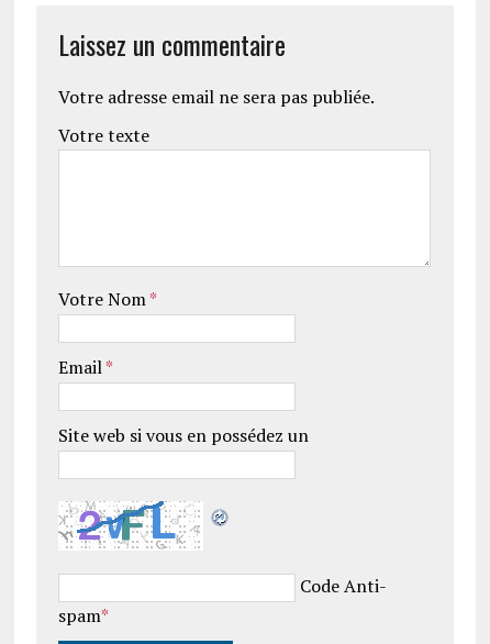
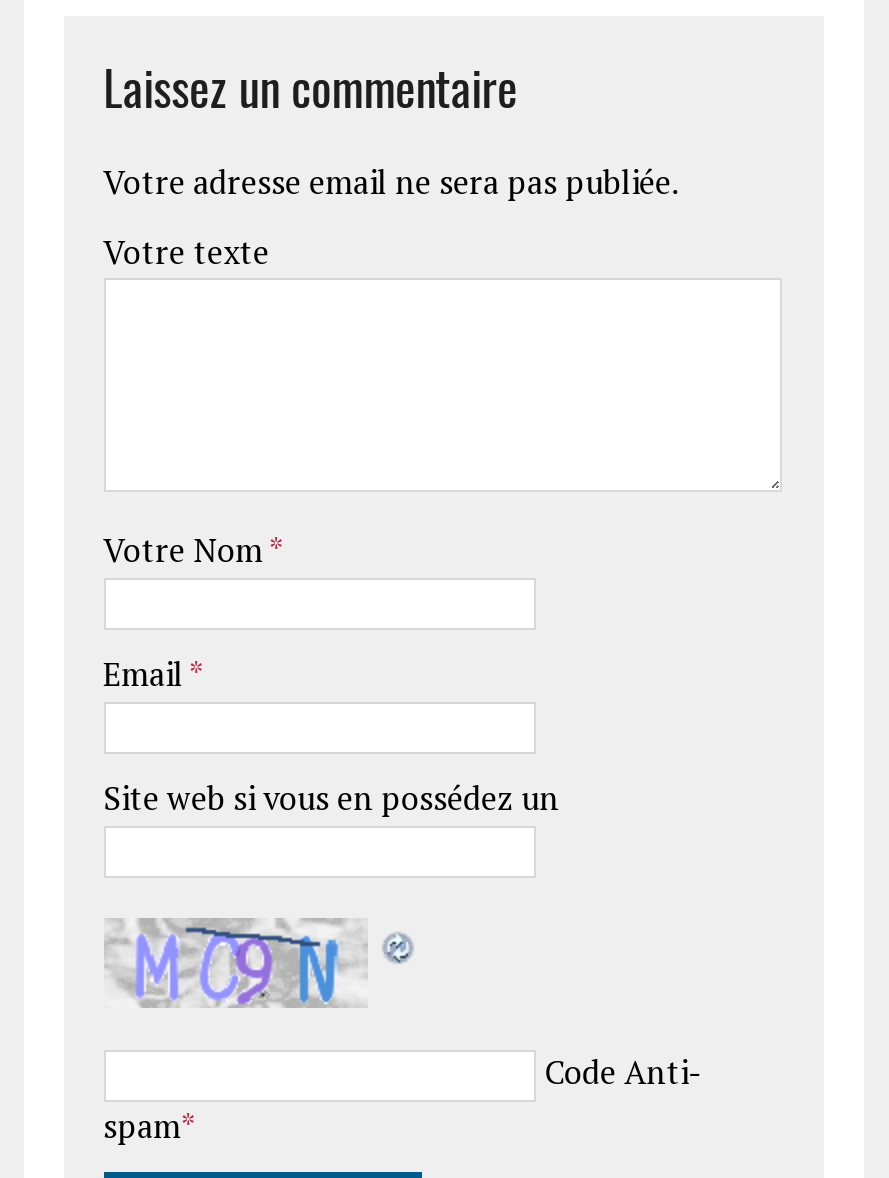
- [image]
+ [image]
